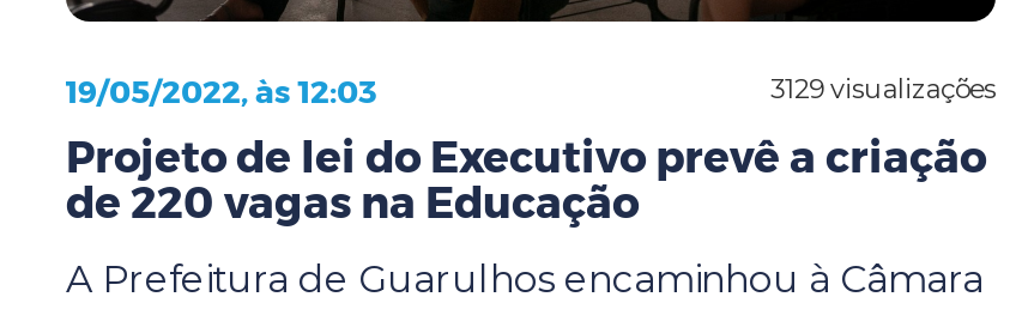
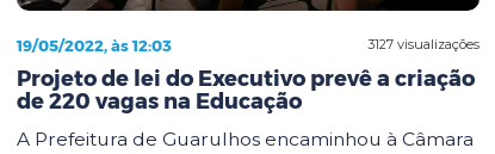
- 3129 visualizações
+ 3127 visualizações
